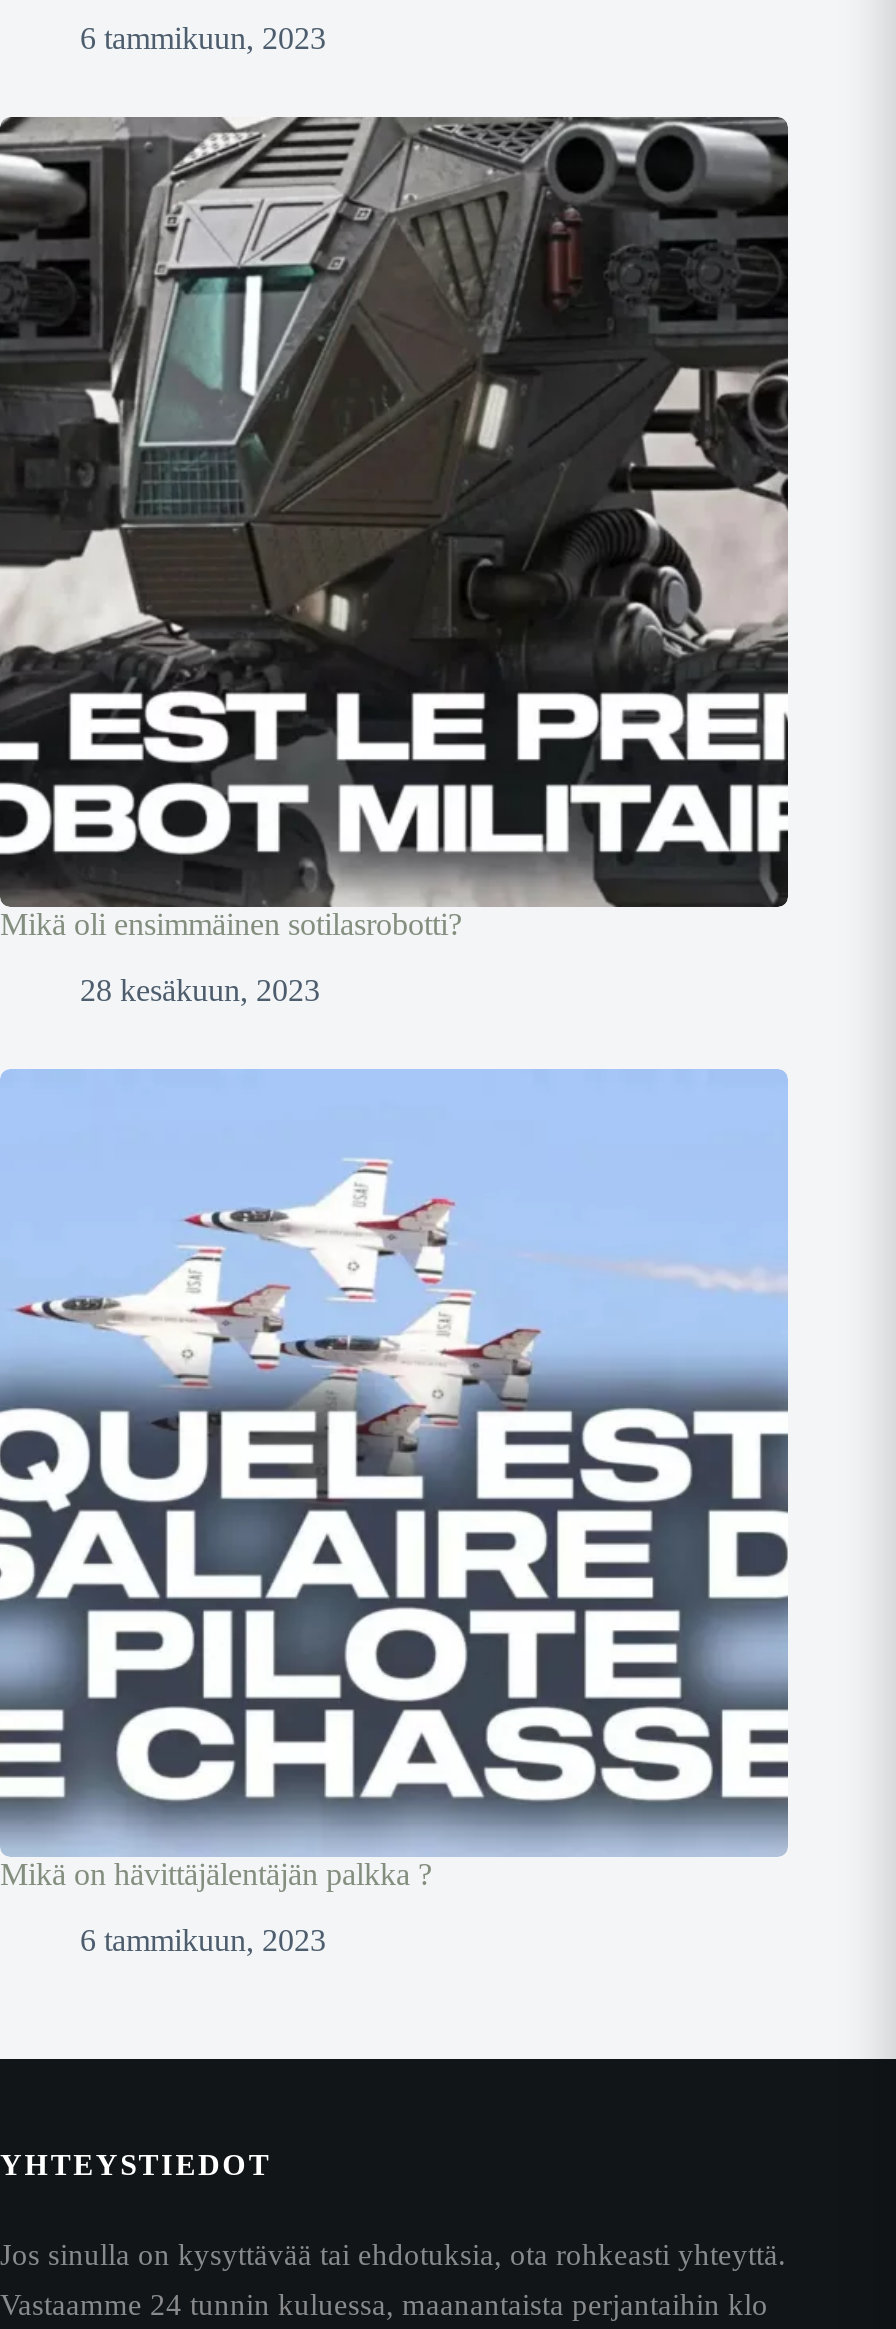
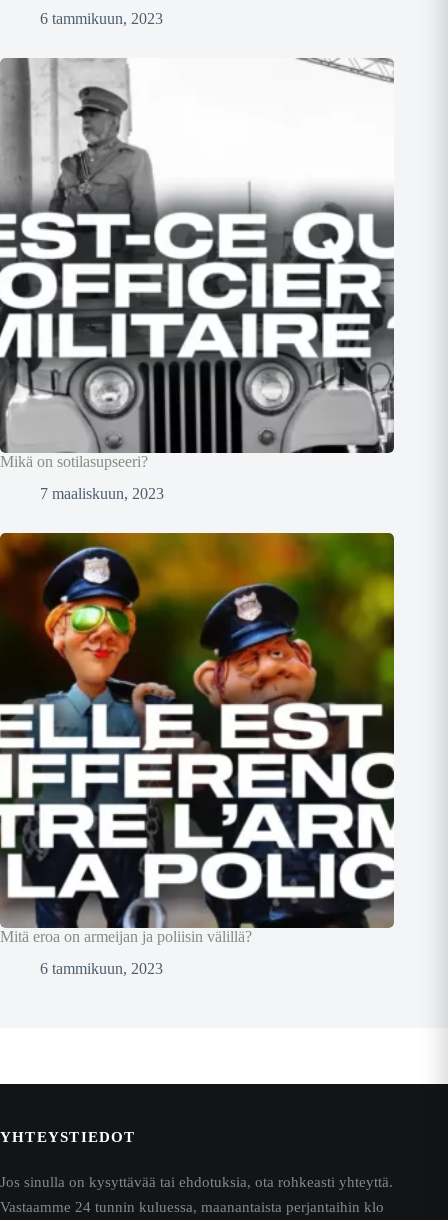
- [image]
- Mikä oli ensimmäinen sotilasrobotti?
+ [image]
+ Mikä on sotilasupseeri?

- 28 kesäkuun, 2023
+ 7 maaliskuun, 2023

- [image]
- Mikä on hävittäjälentäjän palkka ?
+ [image]
+ Mitä eroa on armeijan ja poliisin välillä?
